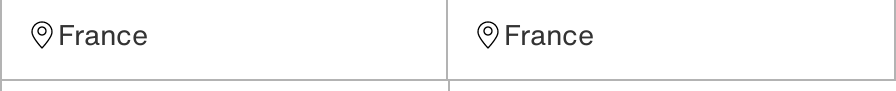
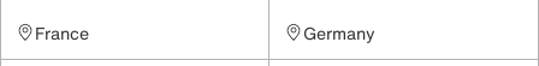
- France
+ Germany
